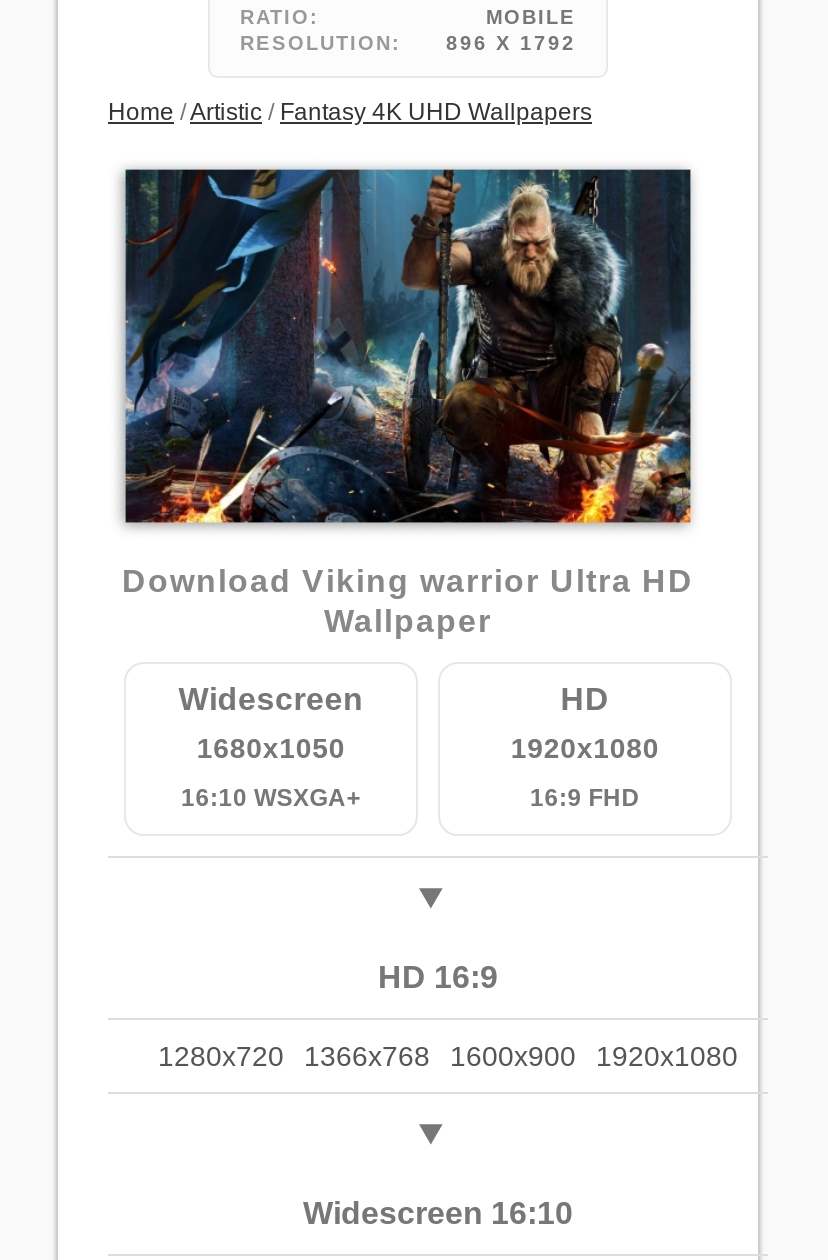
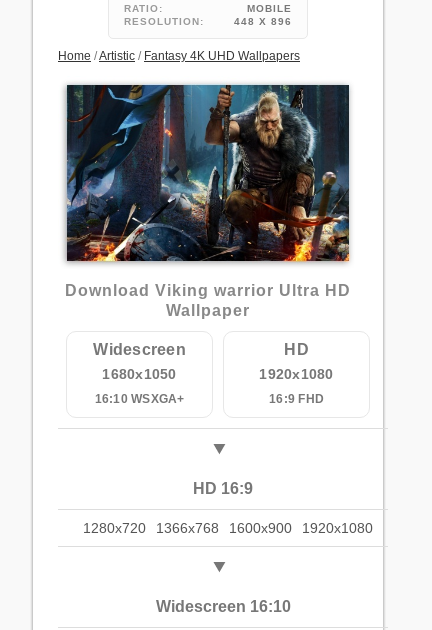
- 896 X 1792
+ 448 X 896
